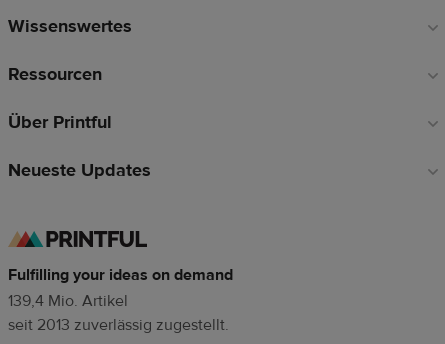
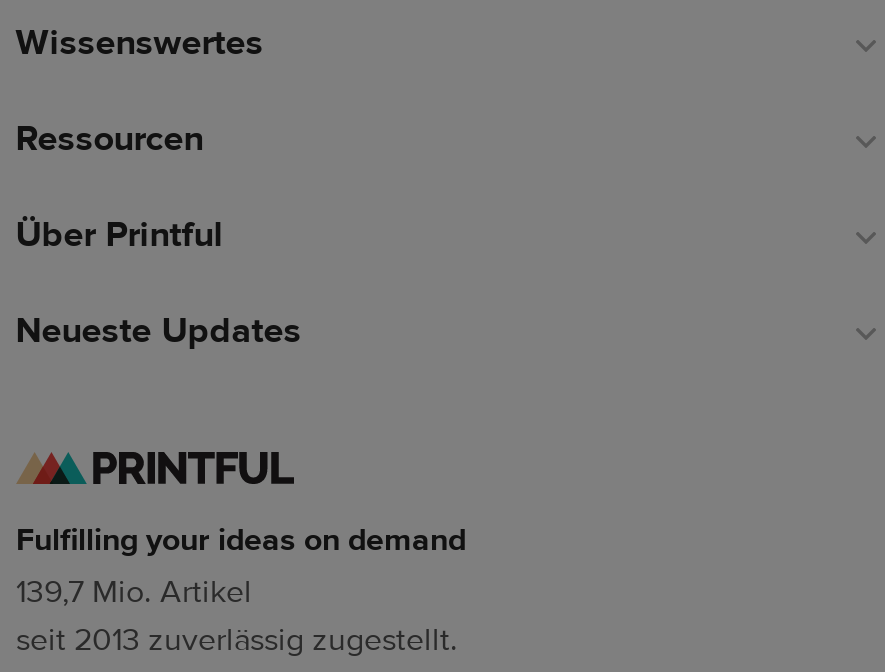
- 139,4 Mio. Artikel
+ 139,7 Mio. Artikel
